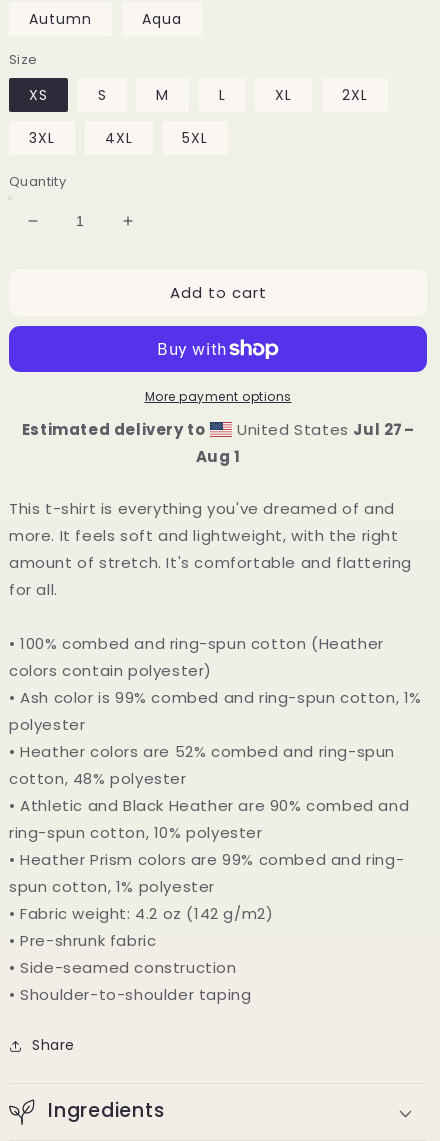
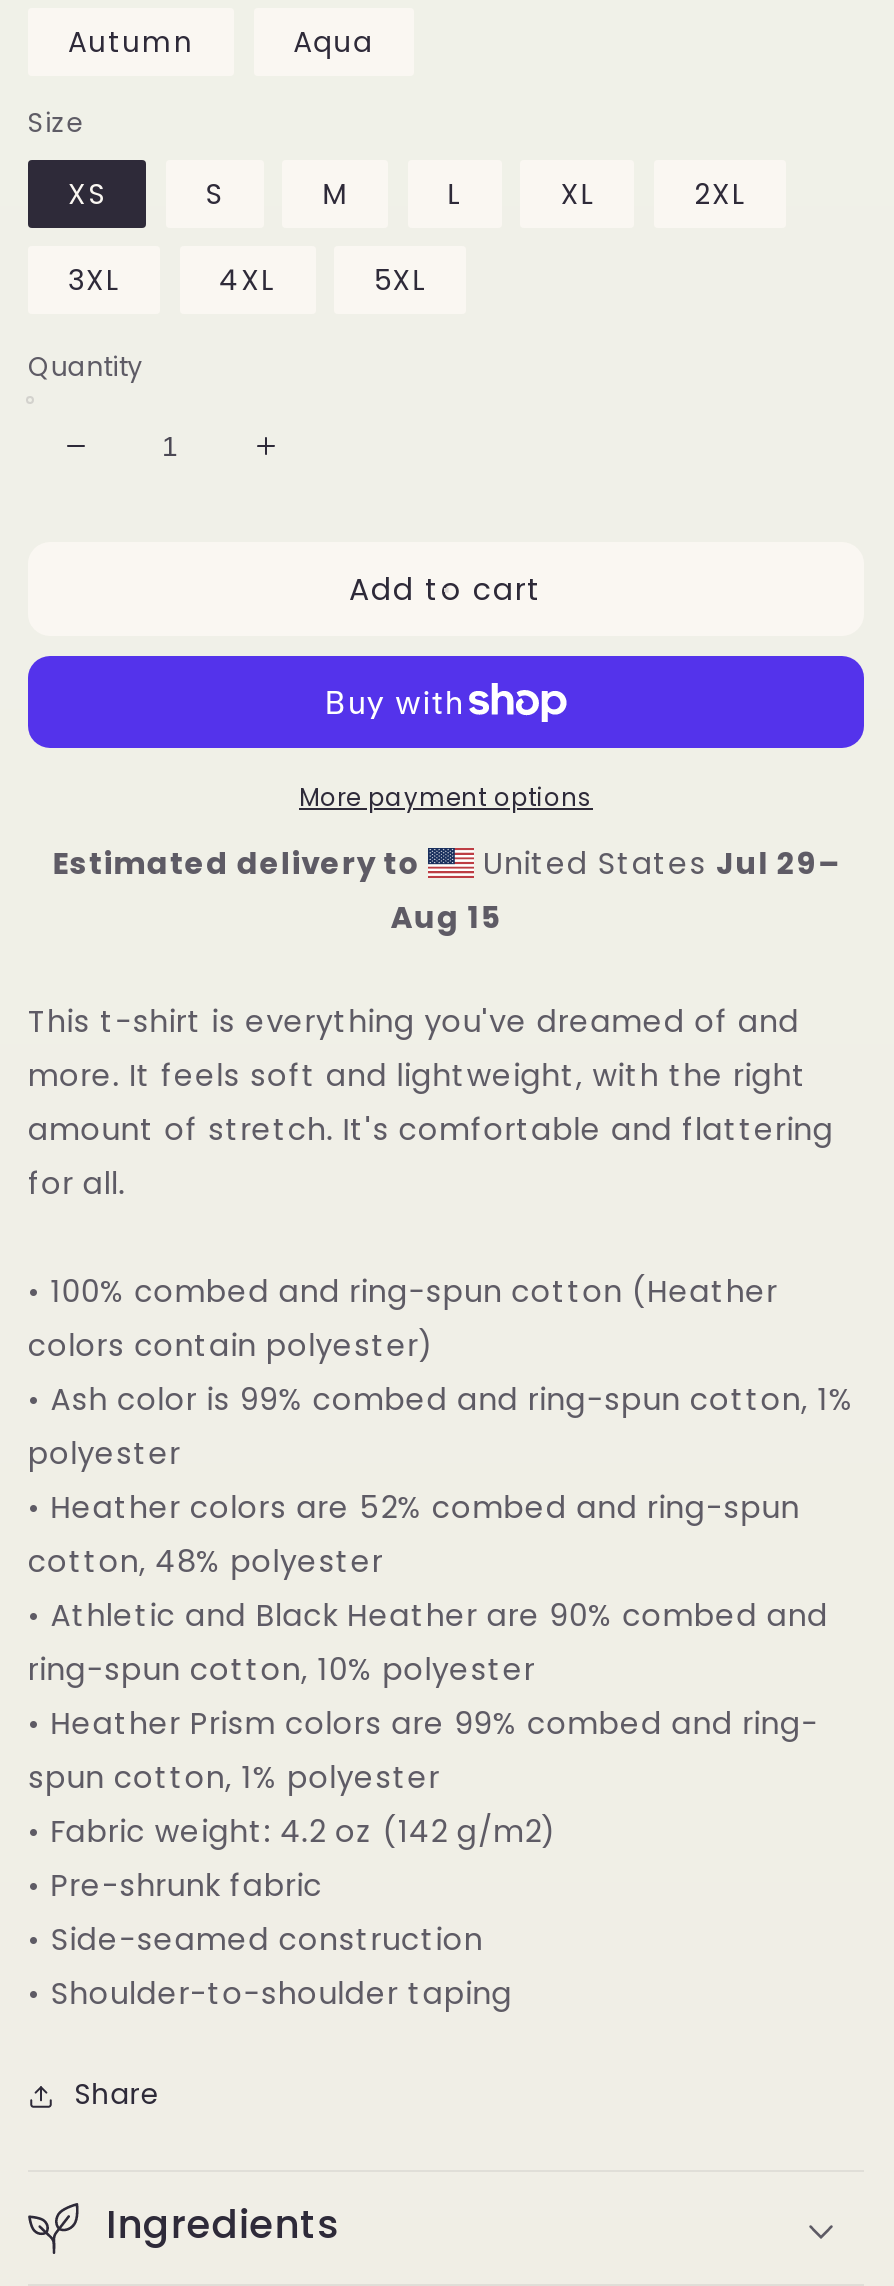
- United States Jul 27–
+ United States Jul 29–

- Aug 1
+ Aug 15
